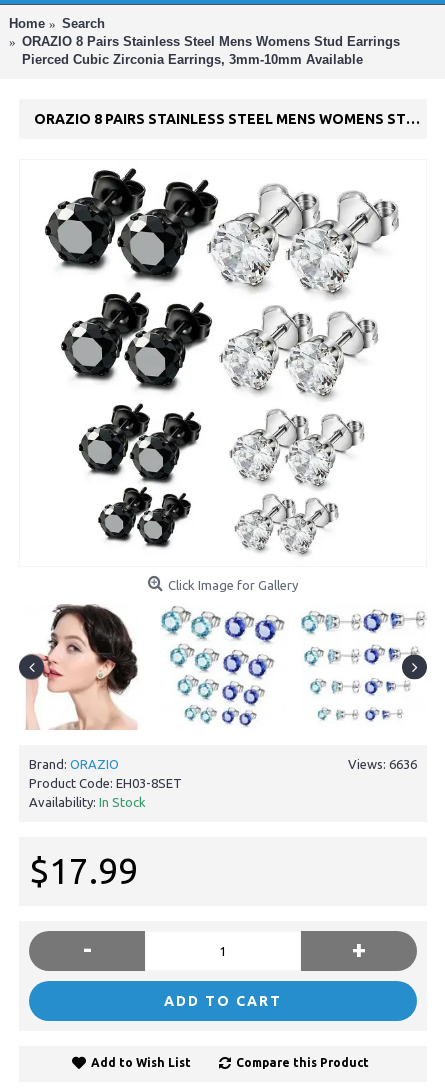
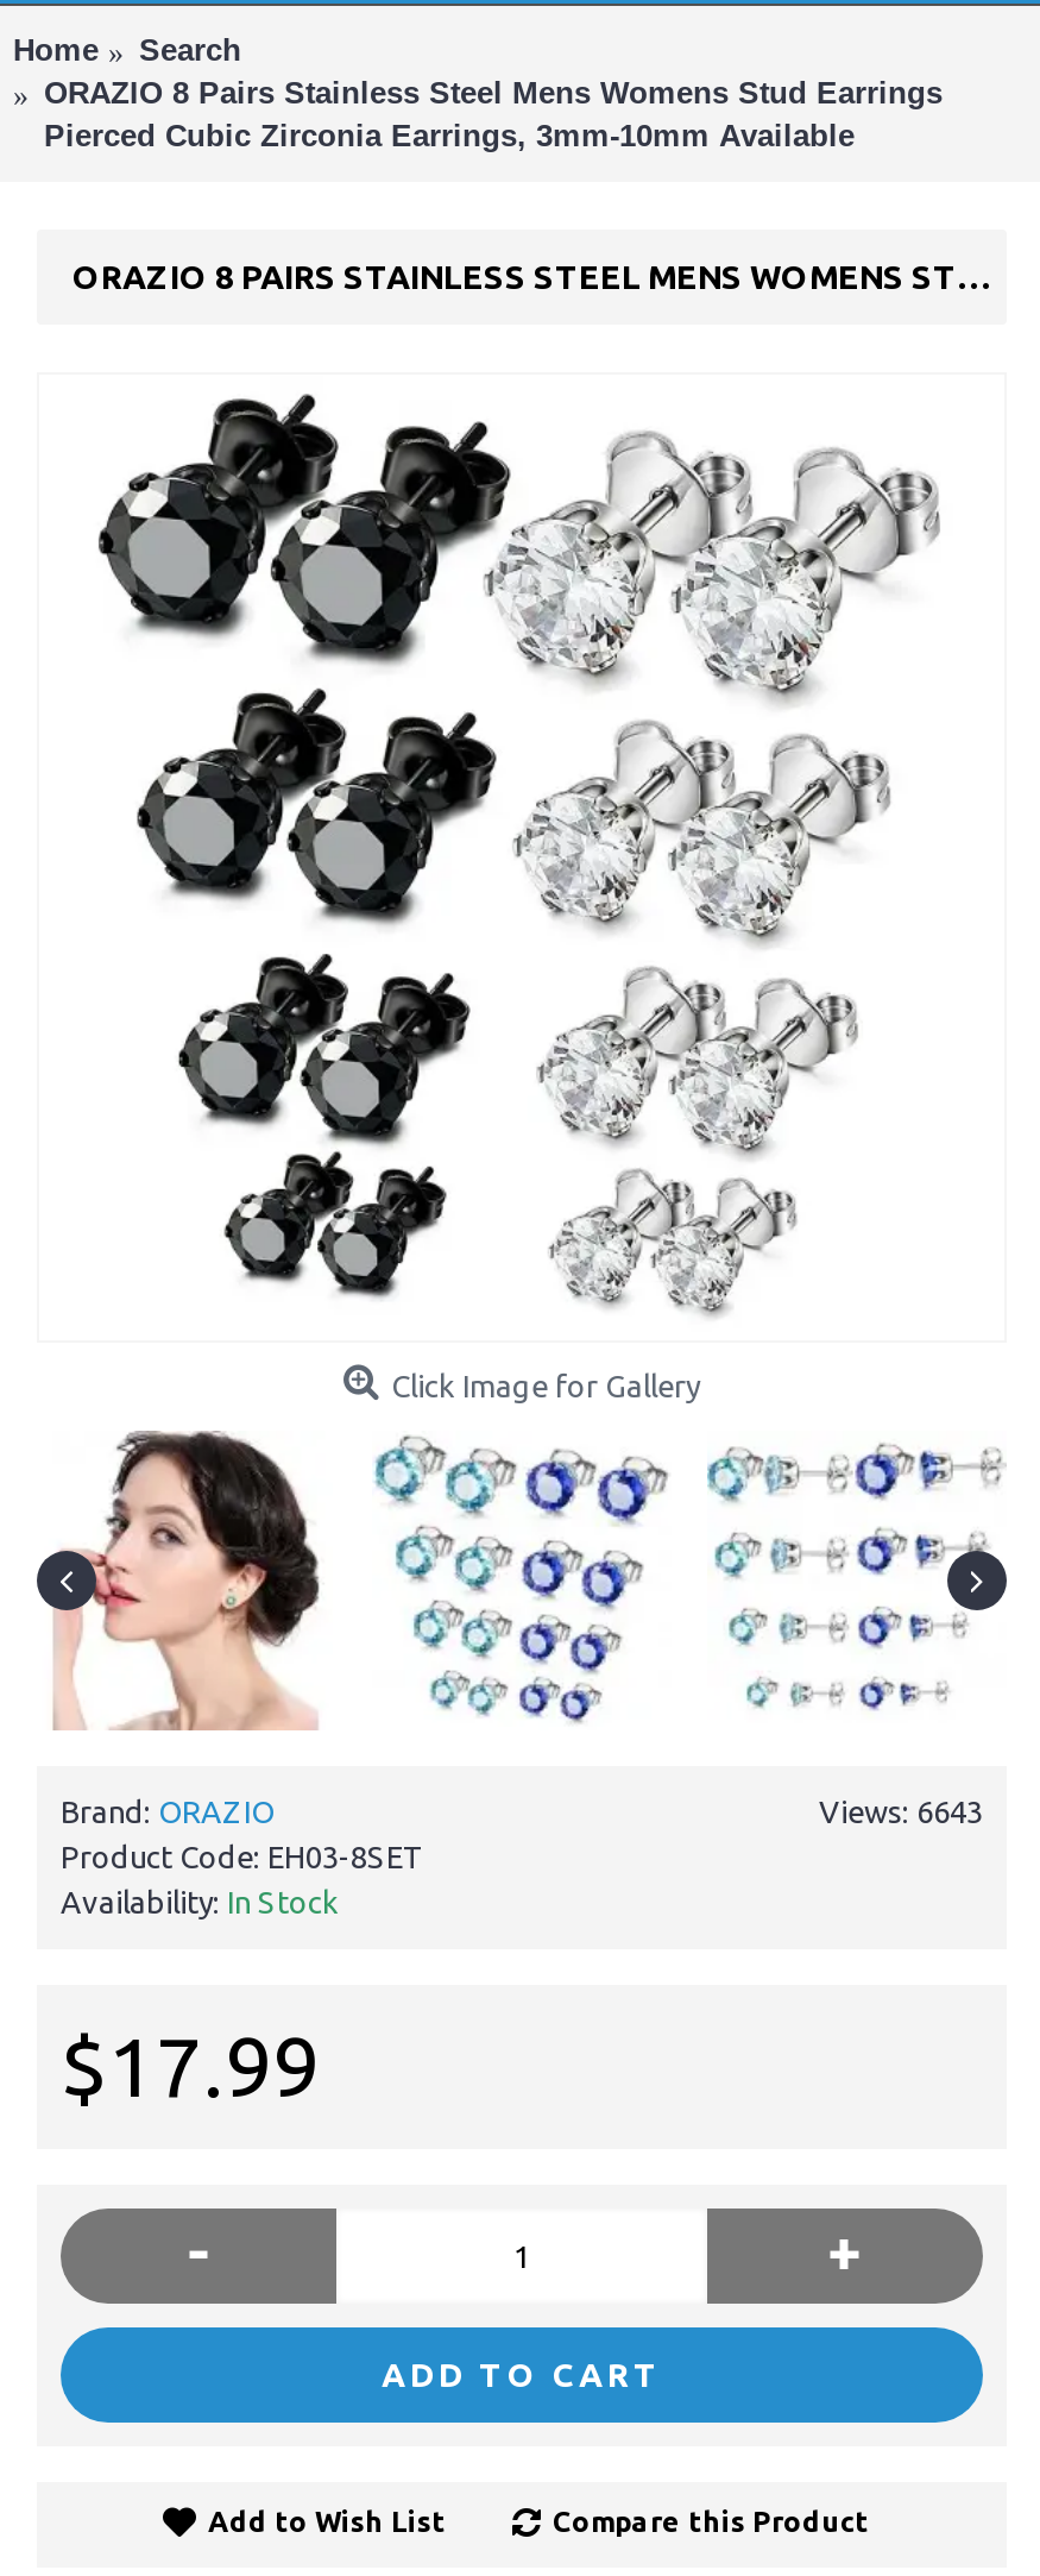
- Views: 6636
+ Views: 6643
